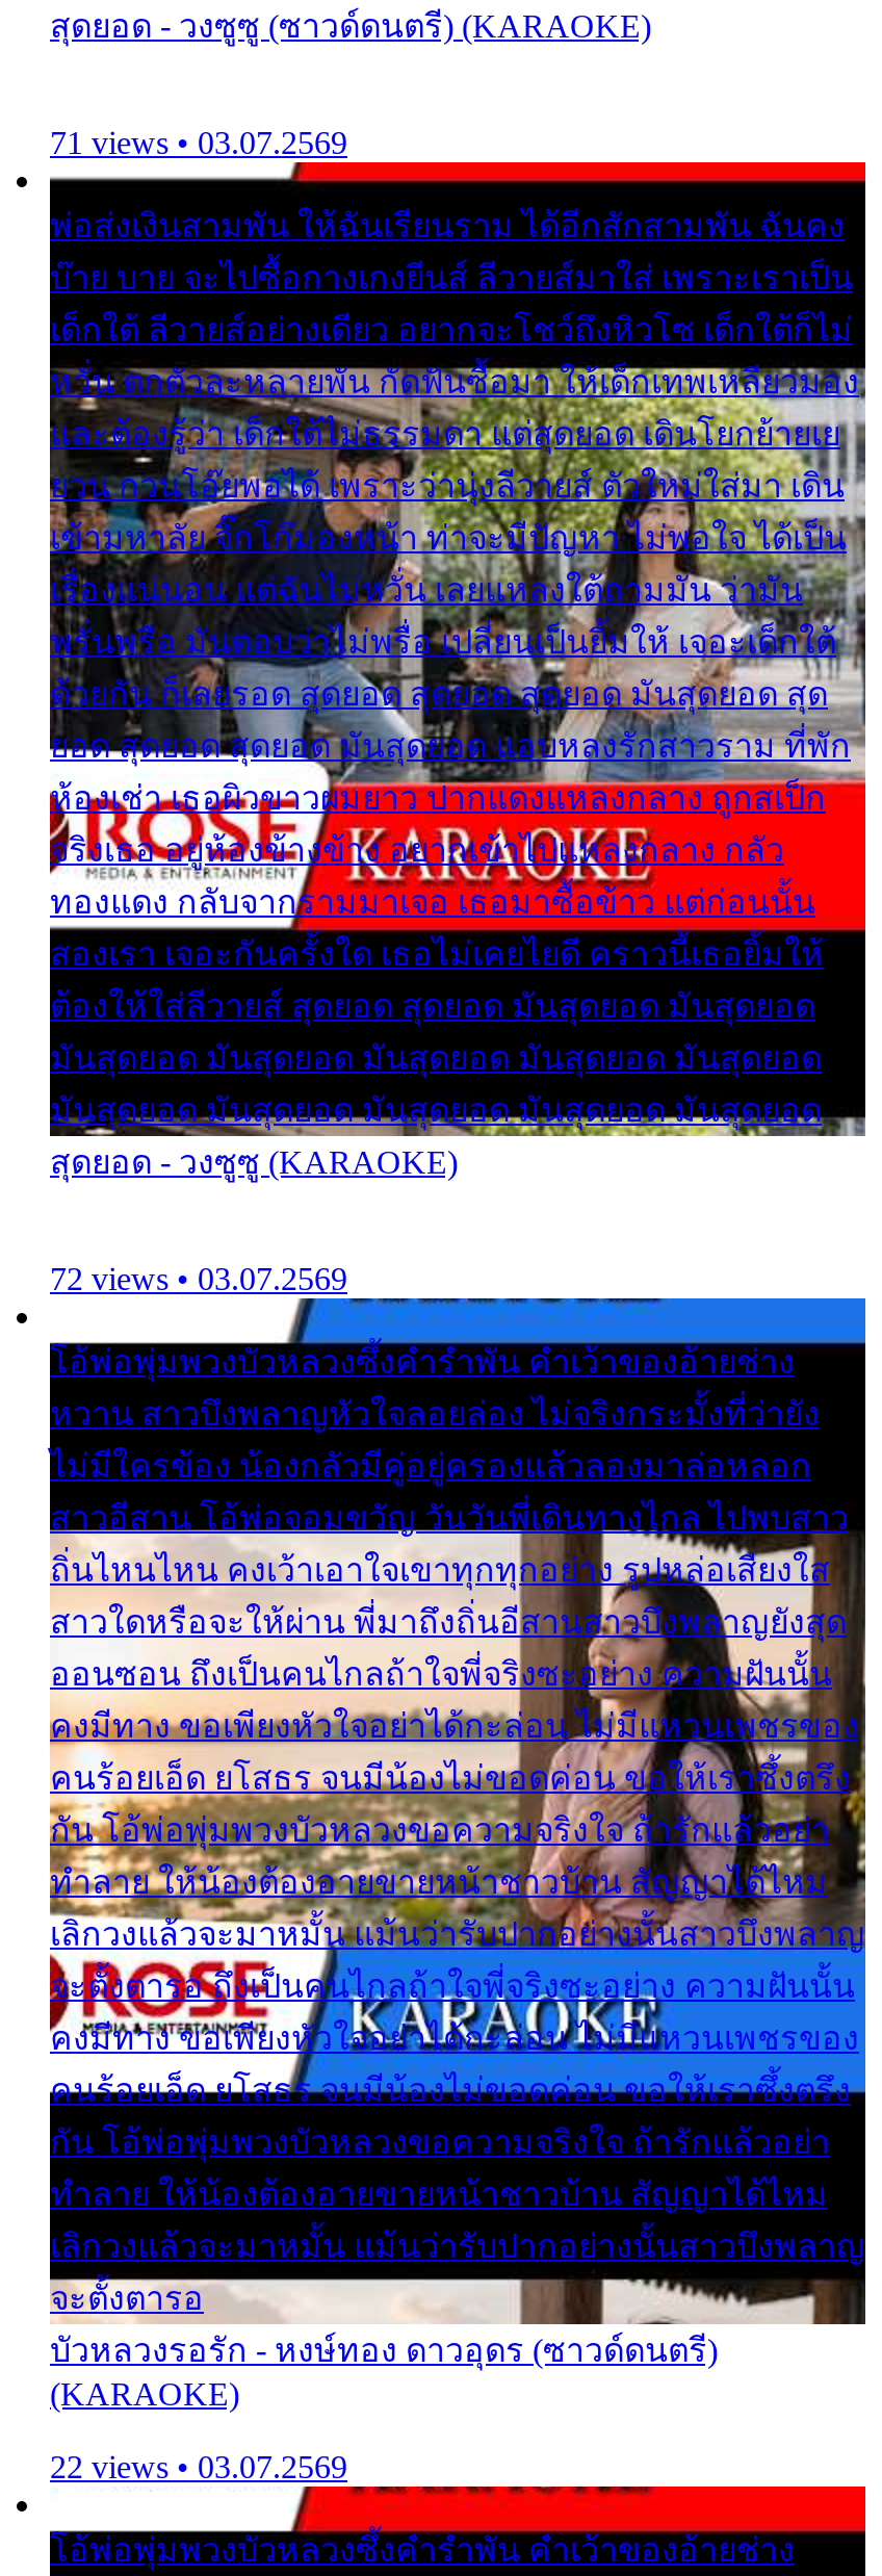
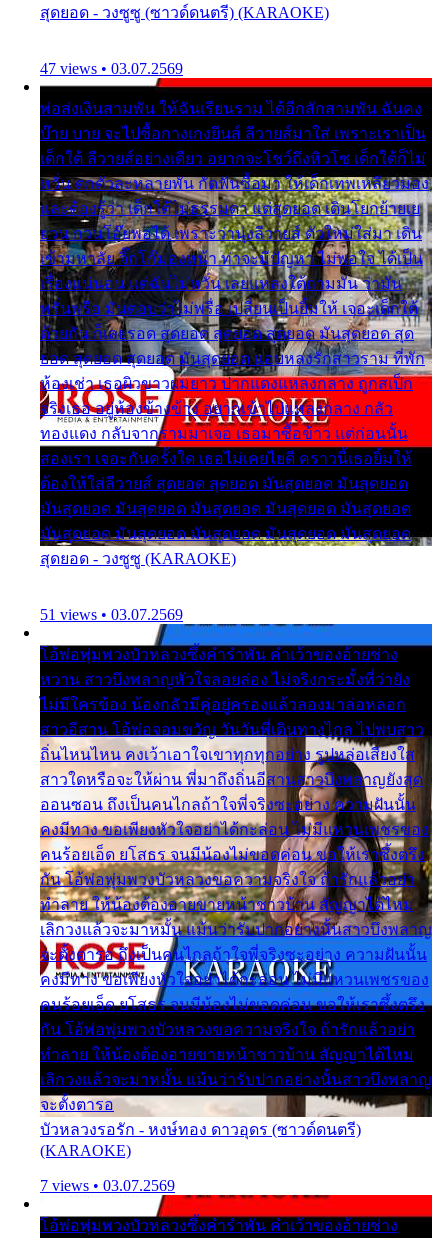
- 71 views • 03.07.2569
+ 47 views • 03.07.2569

- 72 views • 03.07.2569
+ 51 views • 03.07.2569

- 22 views • 03.07.2569
+ 7 views • 03.07.2569
